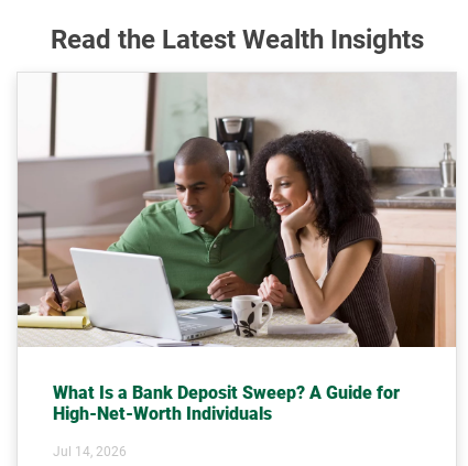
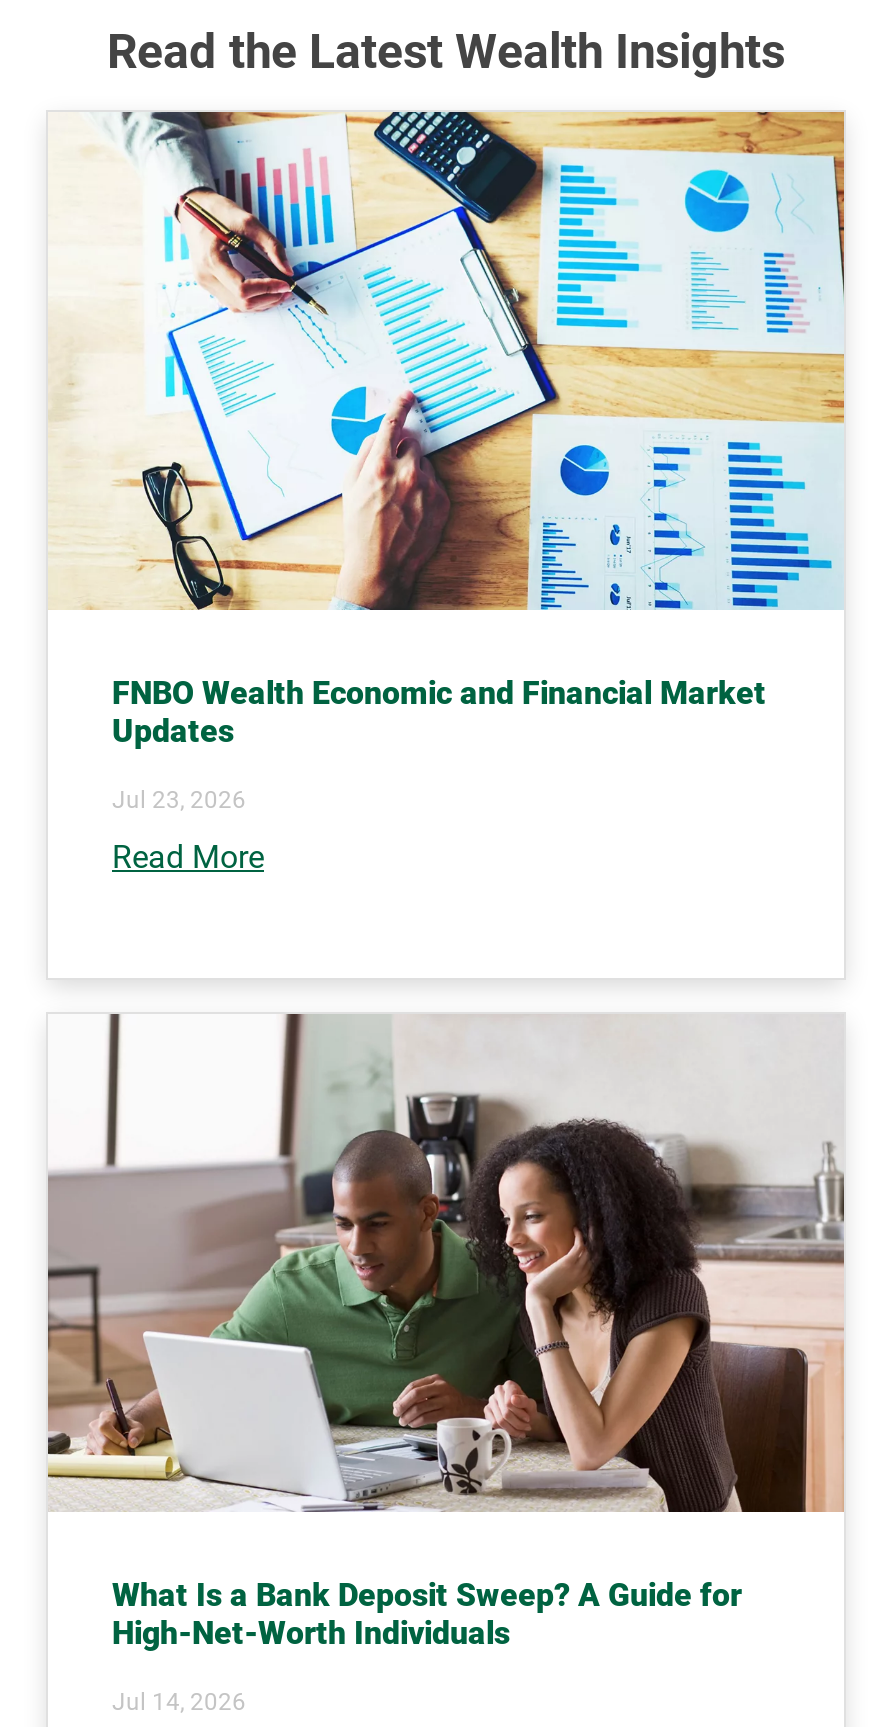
+ [image]
+ FNBO Wealth Economic and Financial Market
+ Updates
+ Jul 23, 2026
+ Read More
